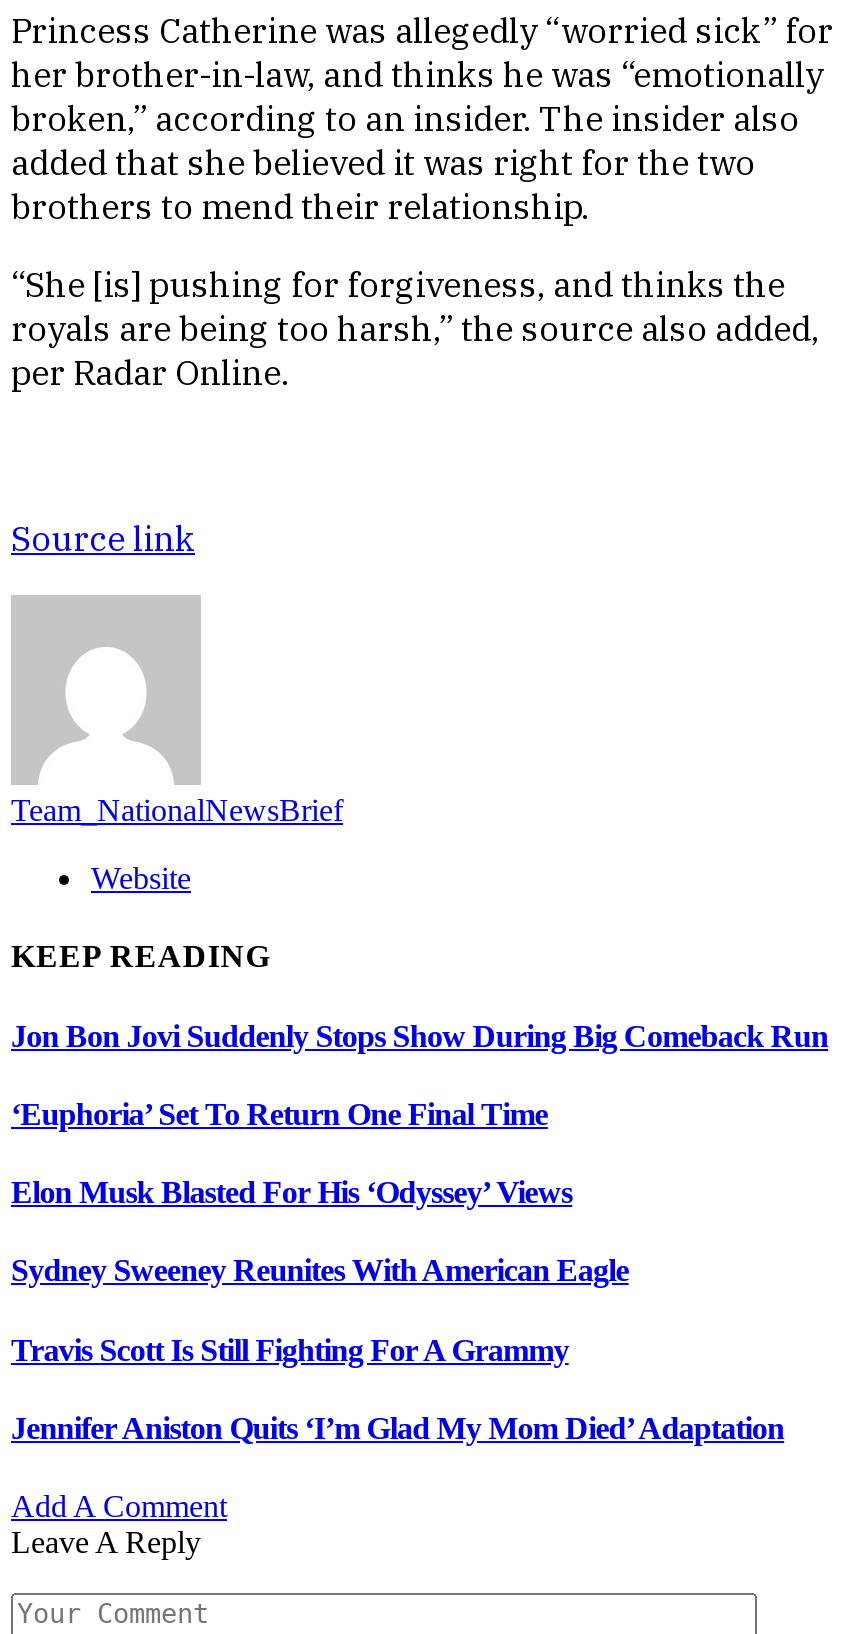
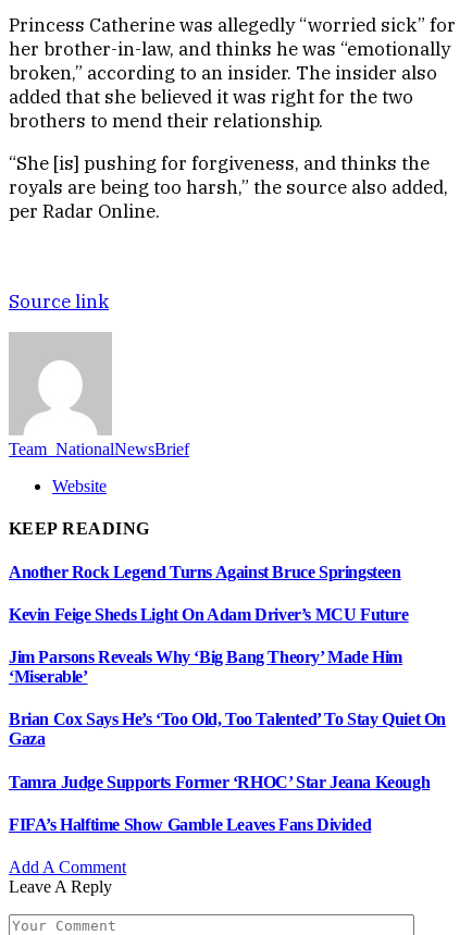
- Jon Bon Jovi Suddenly Stops Show During Big Comeback Run
+ Another Rock Legend Turns Against Bruce Springsteen

- ‘Euphoria’ Set To Return One Final Time
+ Kevin Feige Sheds Light On Adam Driver’s MCU Future

- Elon Musk Blasted For His ‘Odyssey’ Views
+ Jim Parsons Reveals Why ‘Big Bang Theory’ Made Him
+ ‘Miserable’

- Sydney Sweeney Reunites With American Eagle
+ Brian Cox Says He’s ‘Too Old, Too Talented’ To Stay Quiet On
+ Gaza

- Travis Scott Is Still Fighting For A Grammy
+ Tamra Judge Supports Former ‘RHOC’ Star Jeana Keough

- Jennifer Aniston Quits ‘I’m Glad My Mom Died’ Adaptation
+ FIFA’s Halftime Show Gamble Leaves Fans Divided
